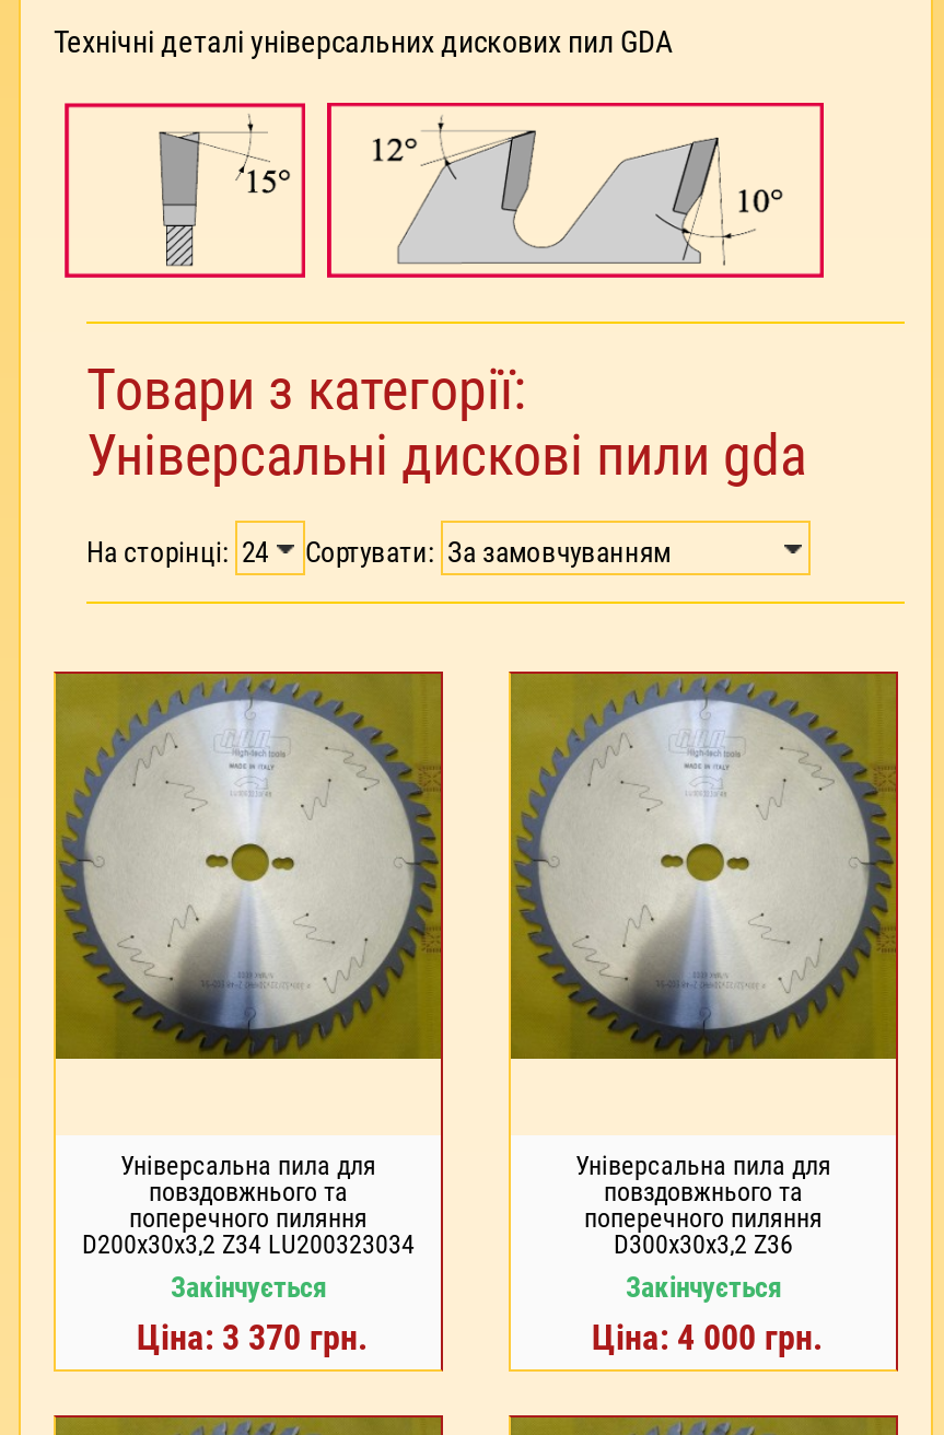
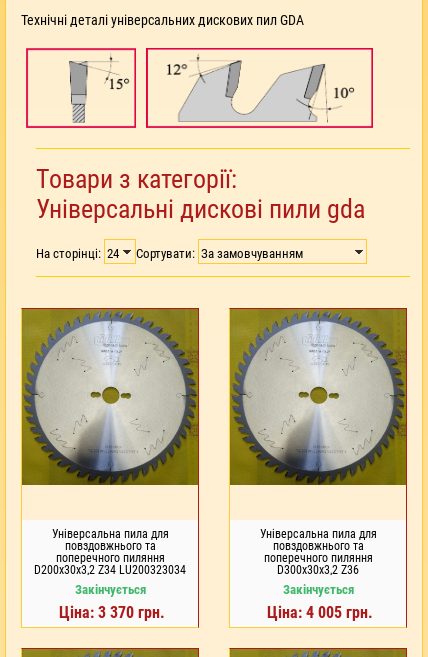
- Ціна: 4 000 грн.
+ Ціна: 4 005 грн.
